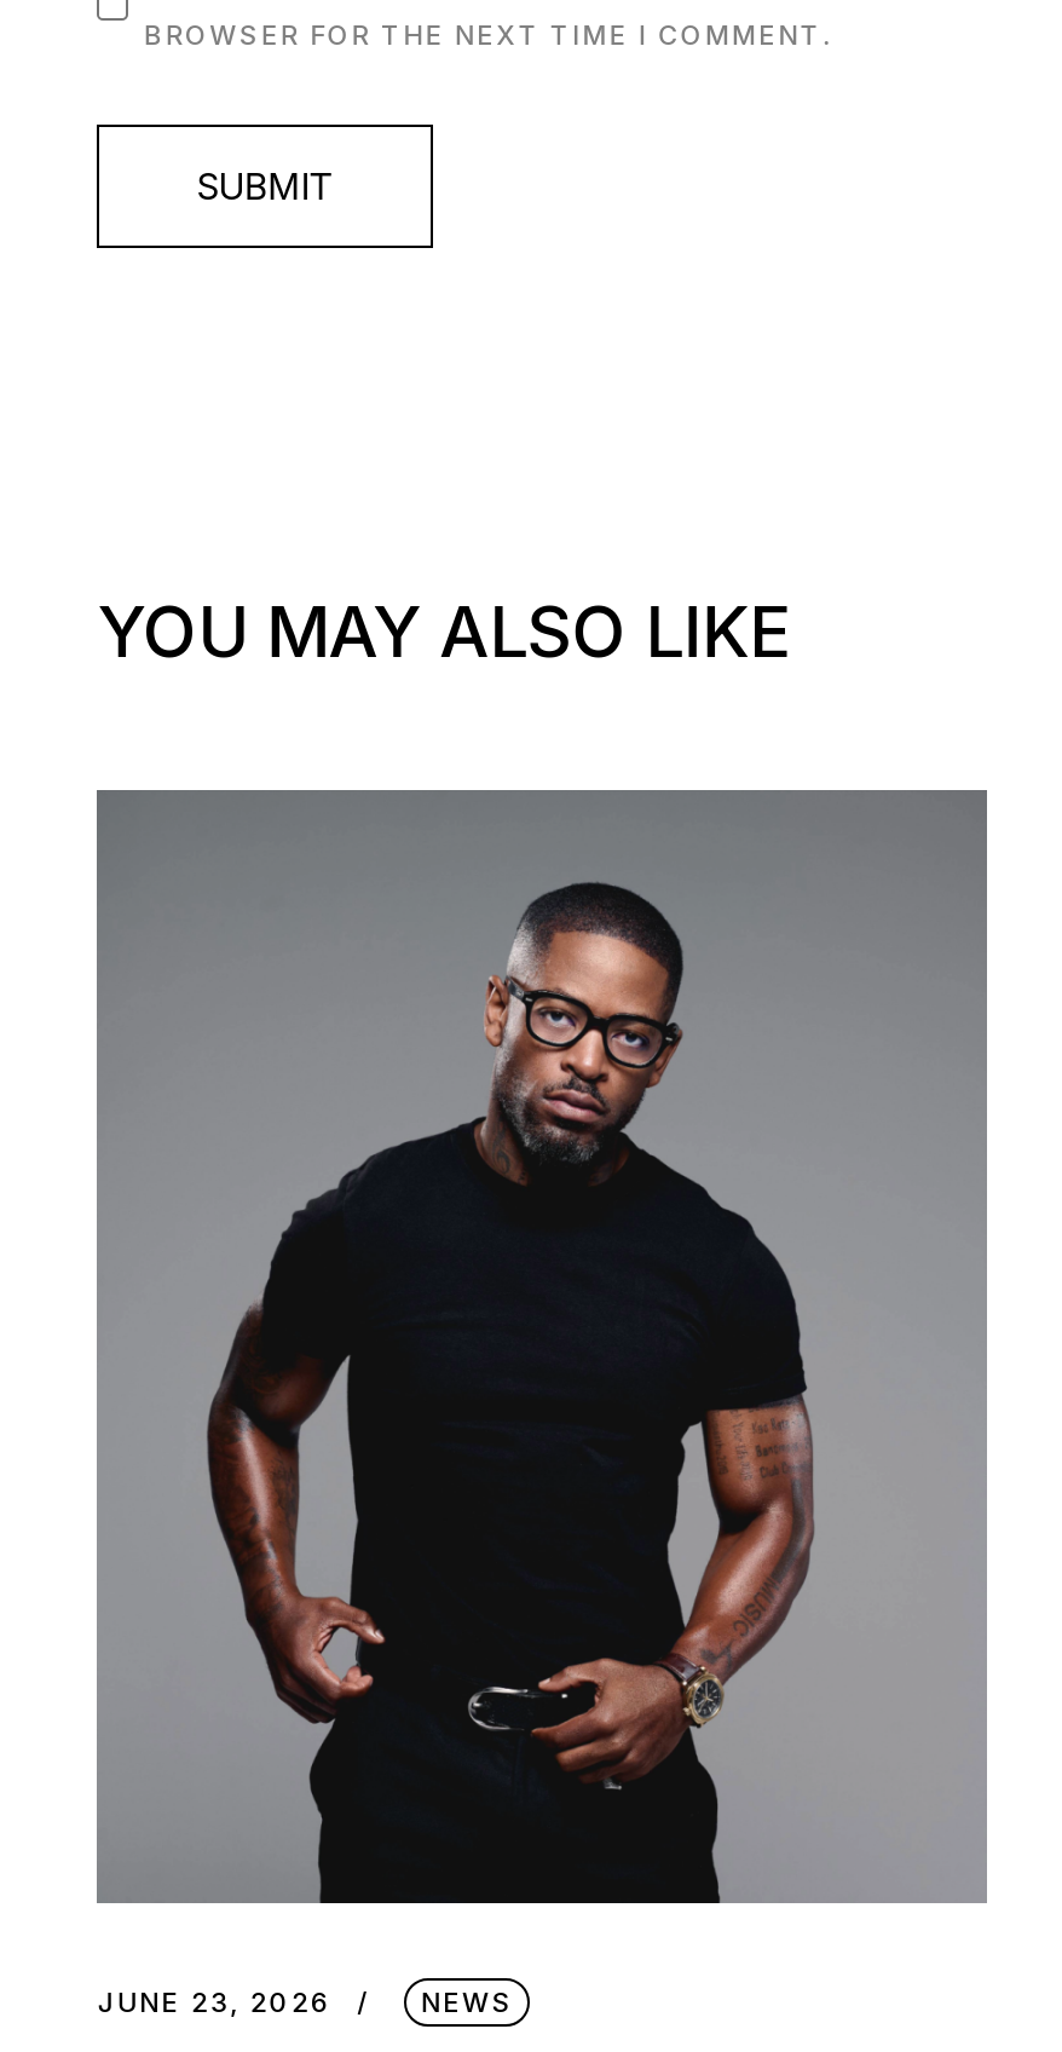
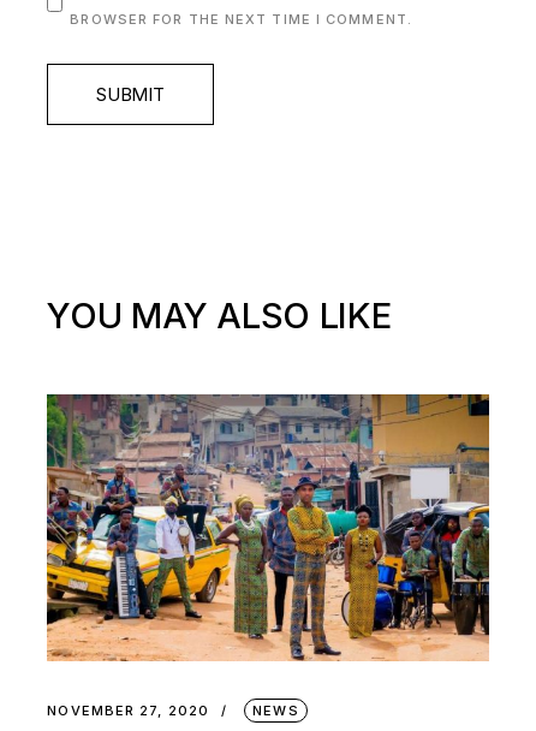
- [image]
- JUNE 23, 2026
+ [image]
+ NOVEMBER 27, 2020
